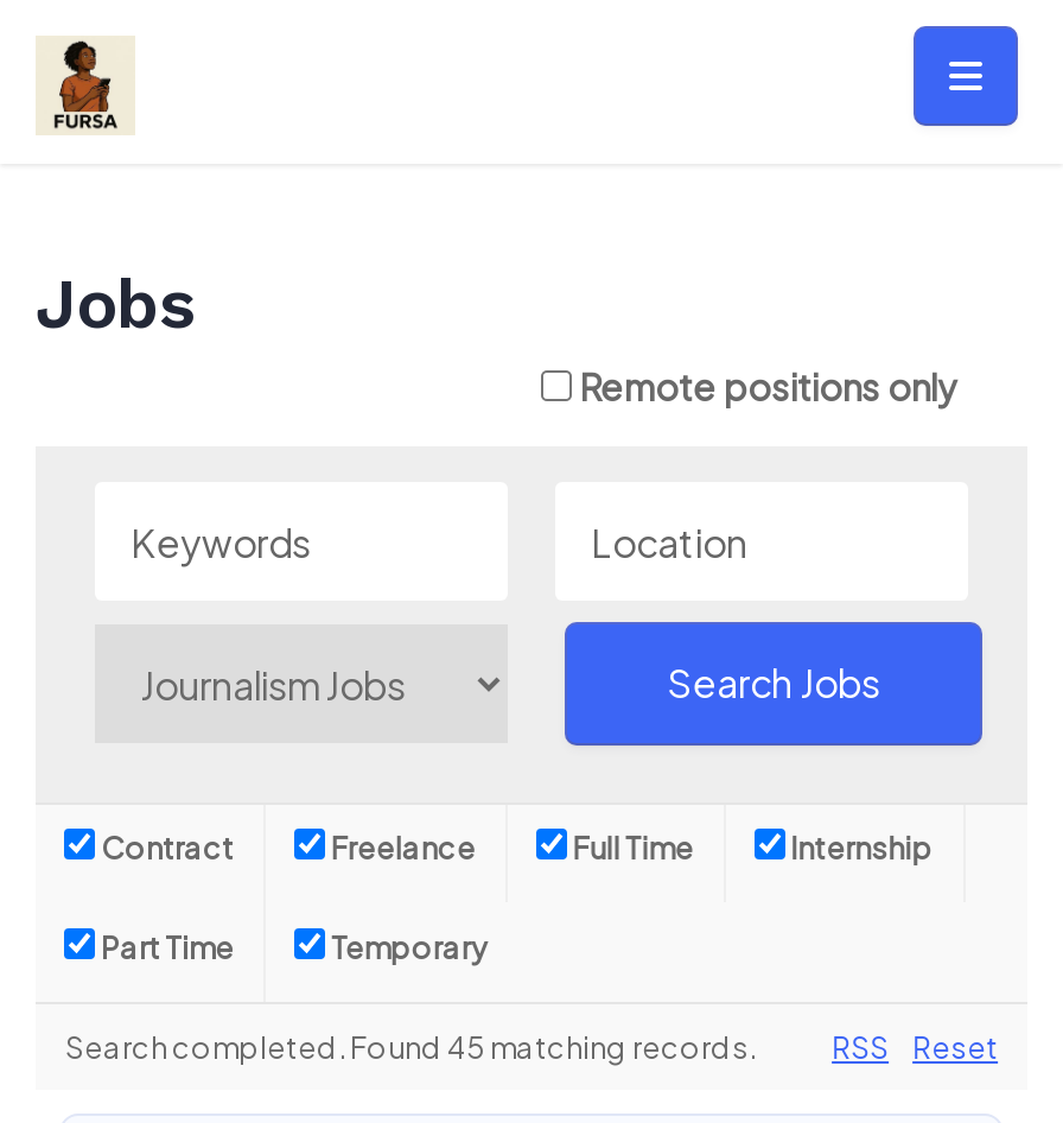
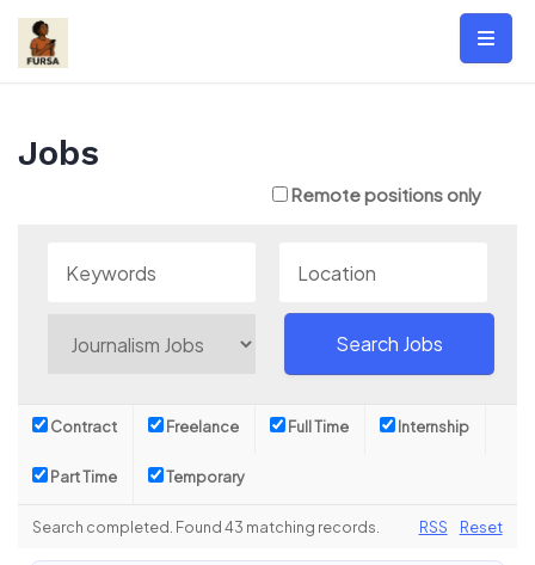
- Search completed. Found 45 matching records.
+ Search completed. Found 43 matching records.
